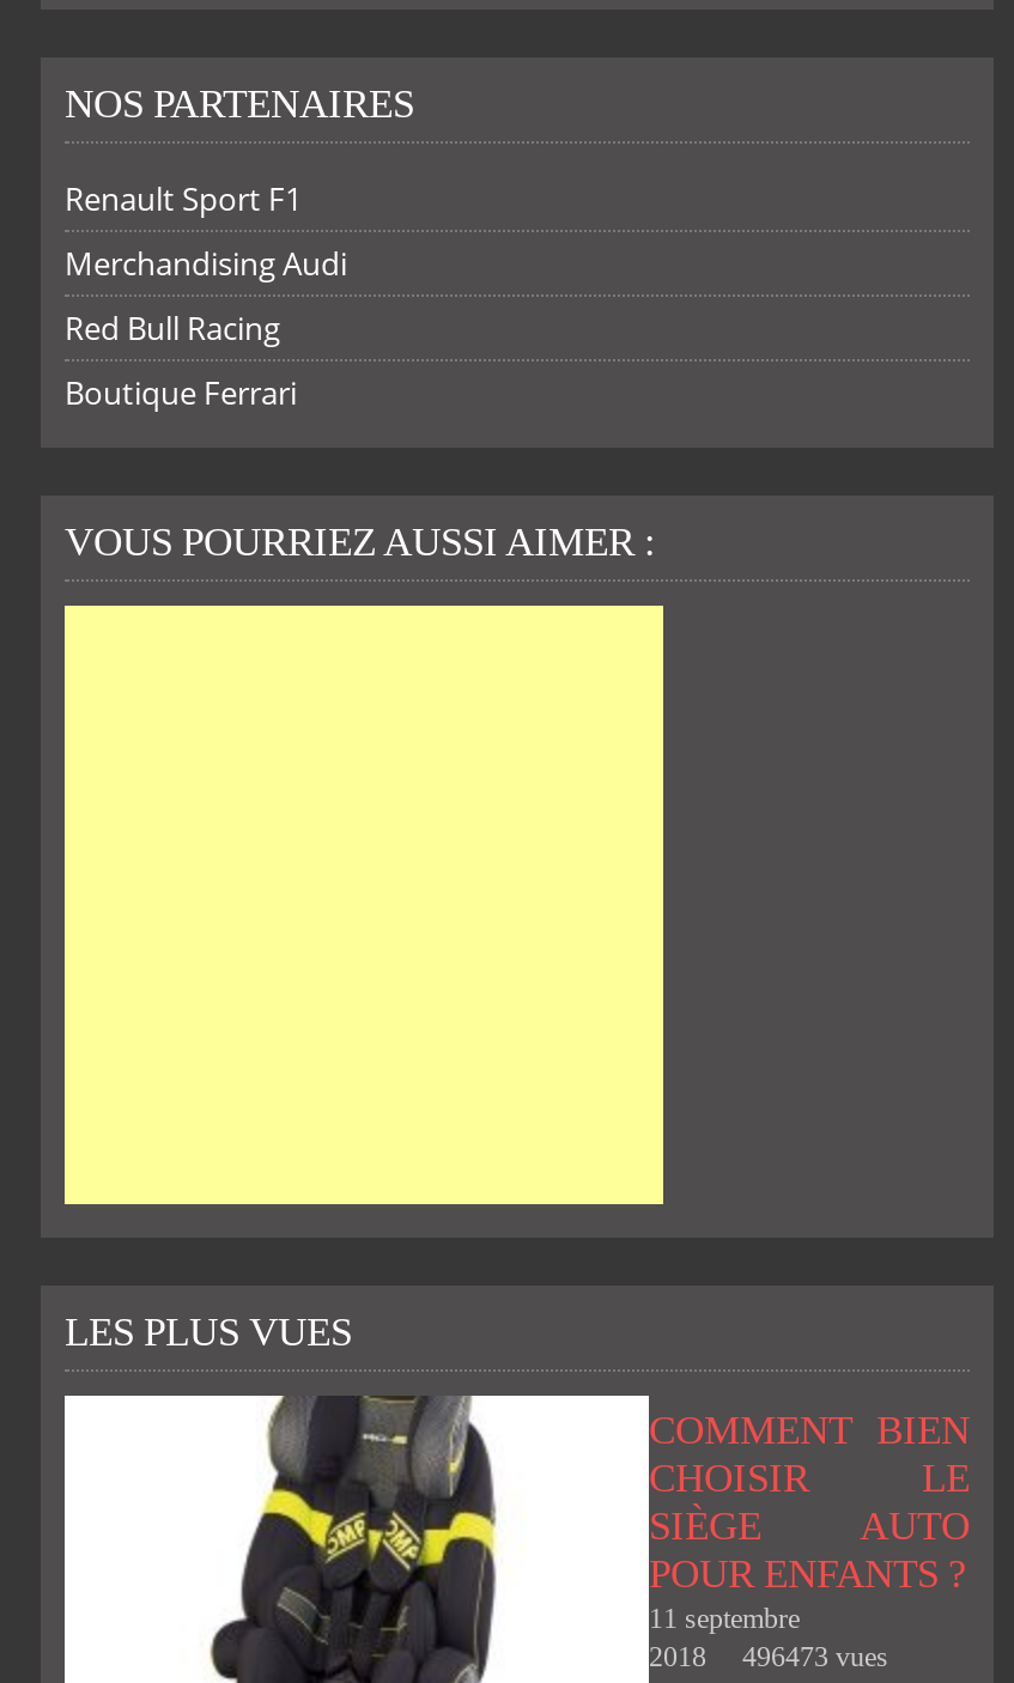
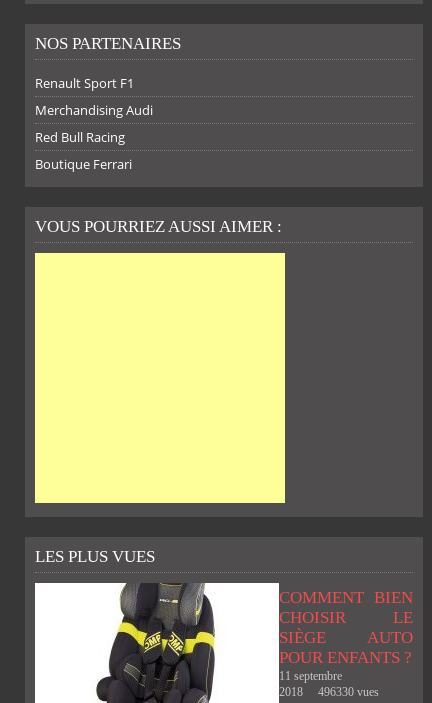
- 2018 496473 vues
+ 2018 496330 vues
